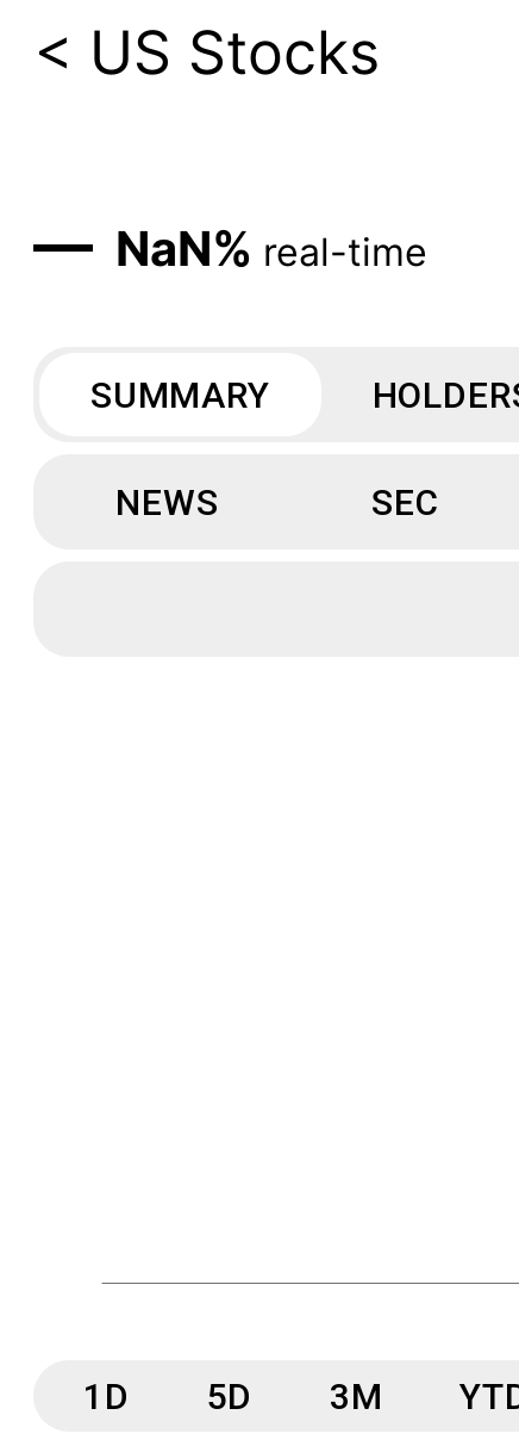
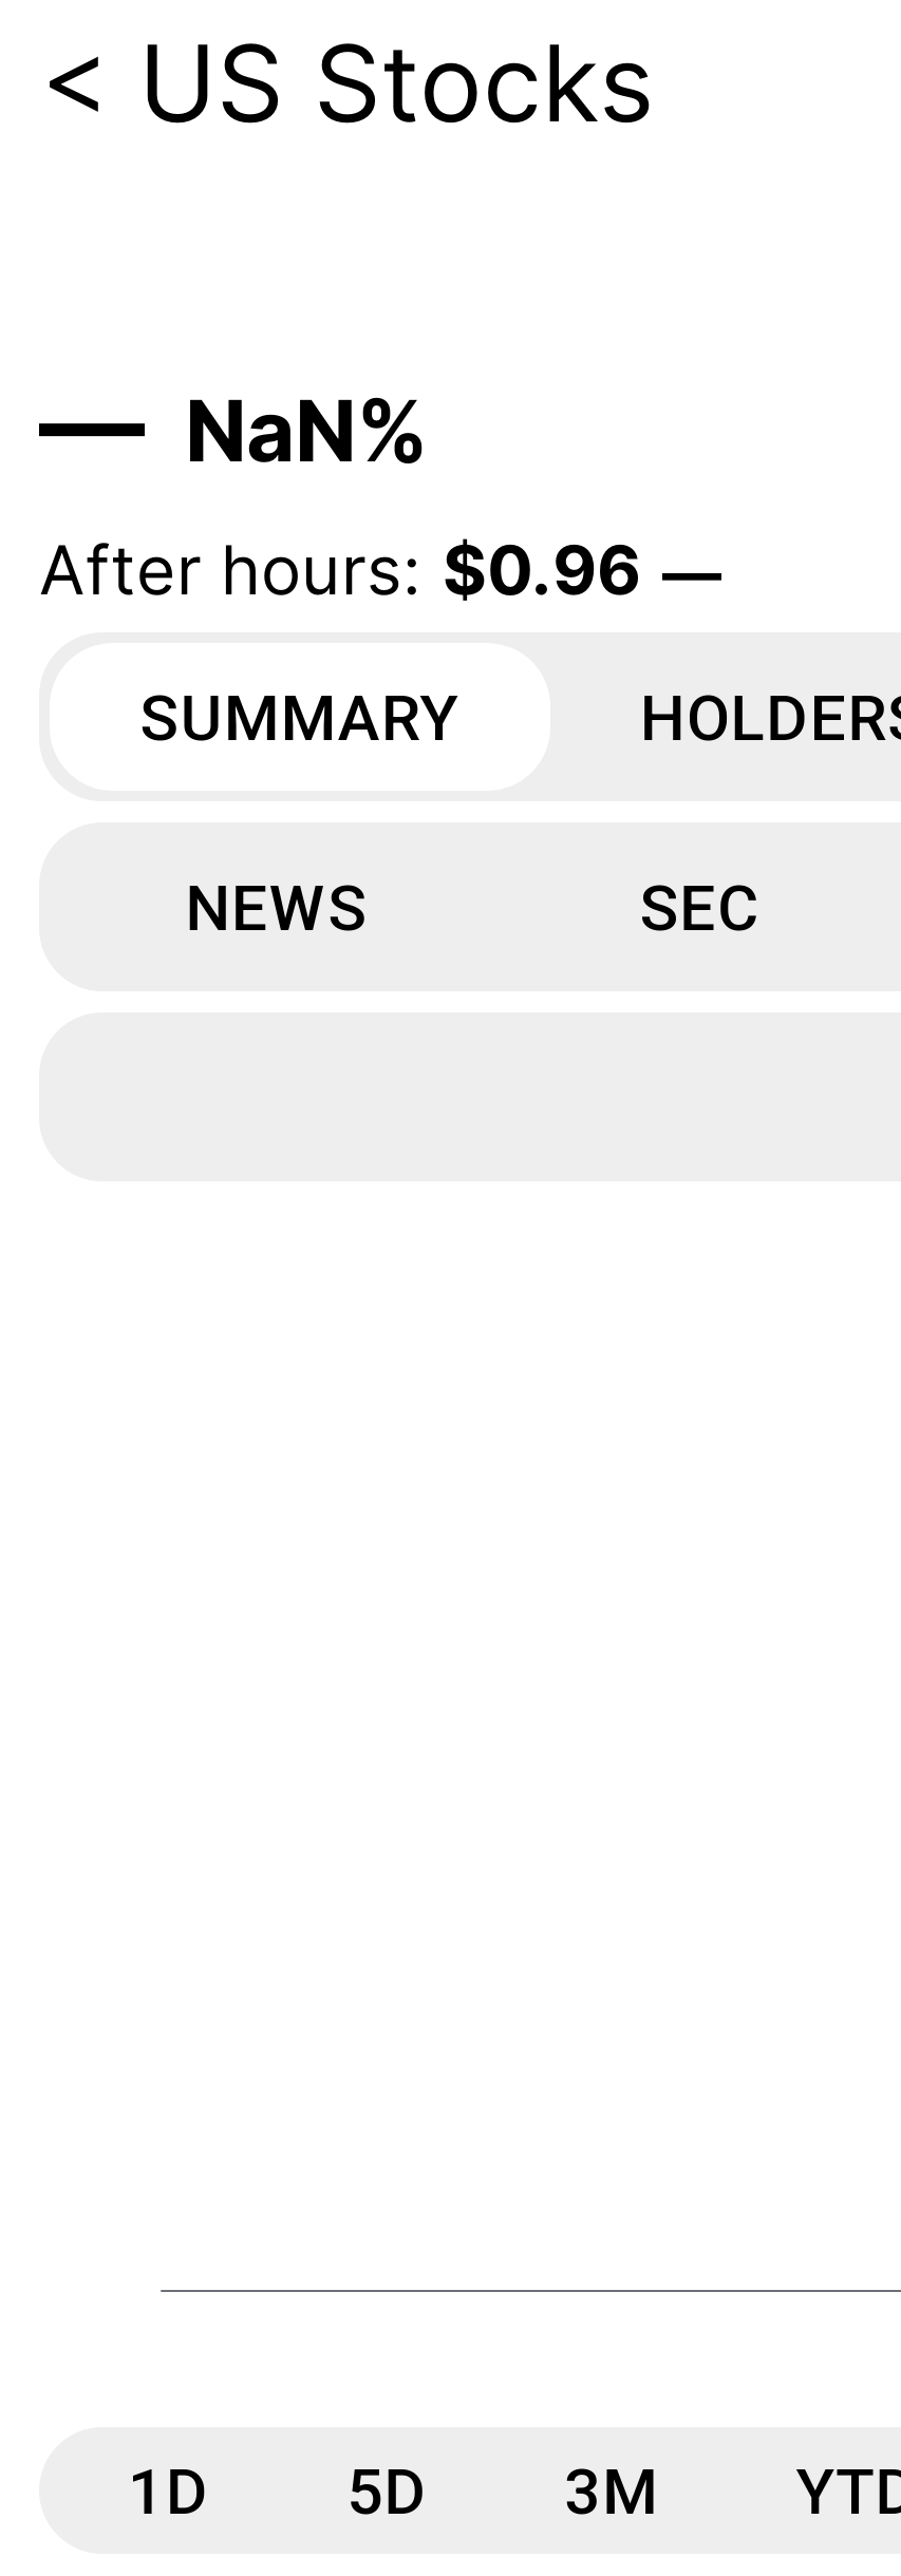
- — NaN% real-time
+ — NaN%
+ After hours: $0.96 —
